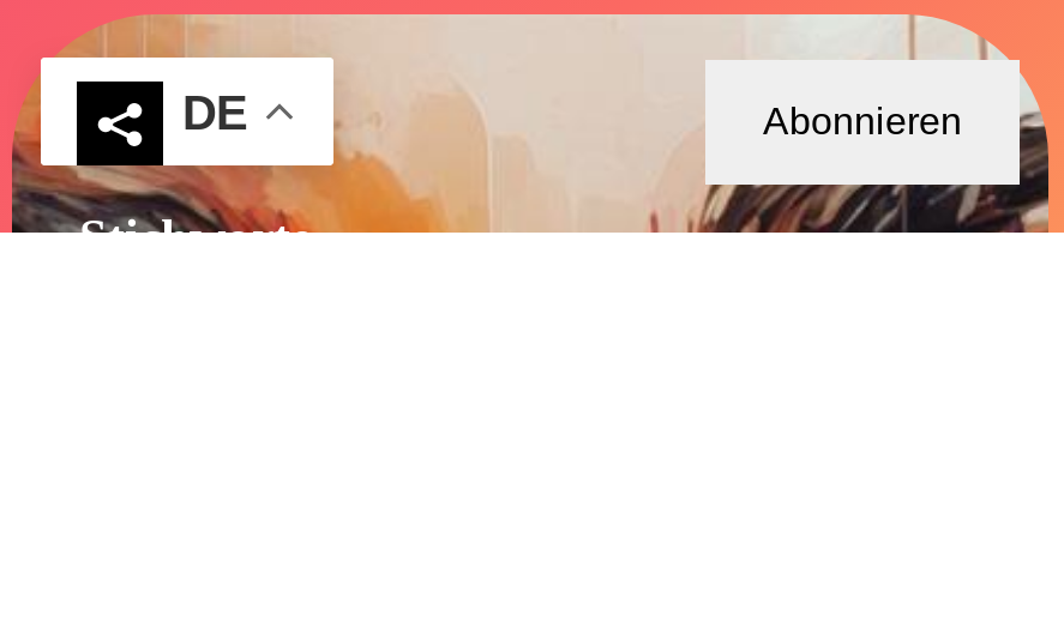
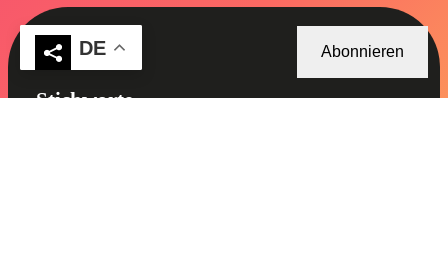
- [image]
+ [image]
